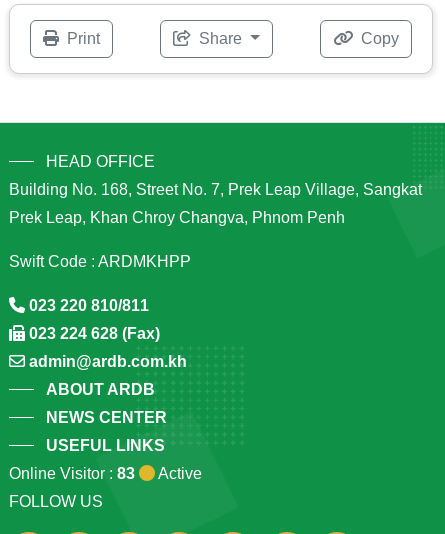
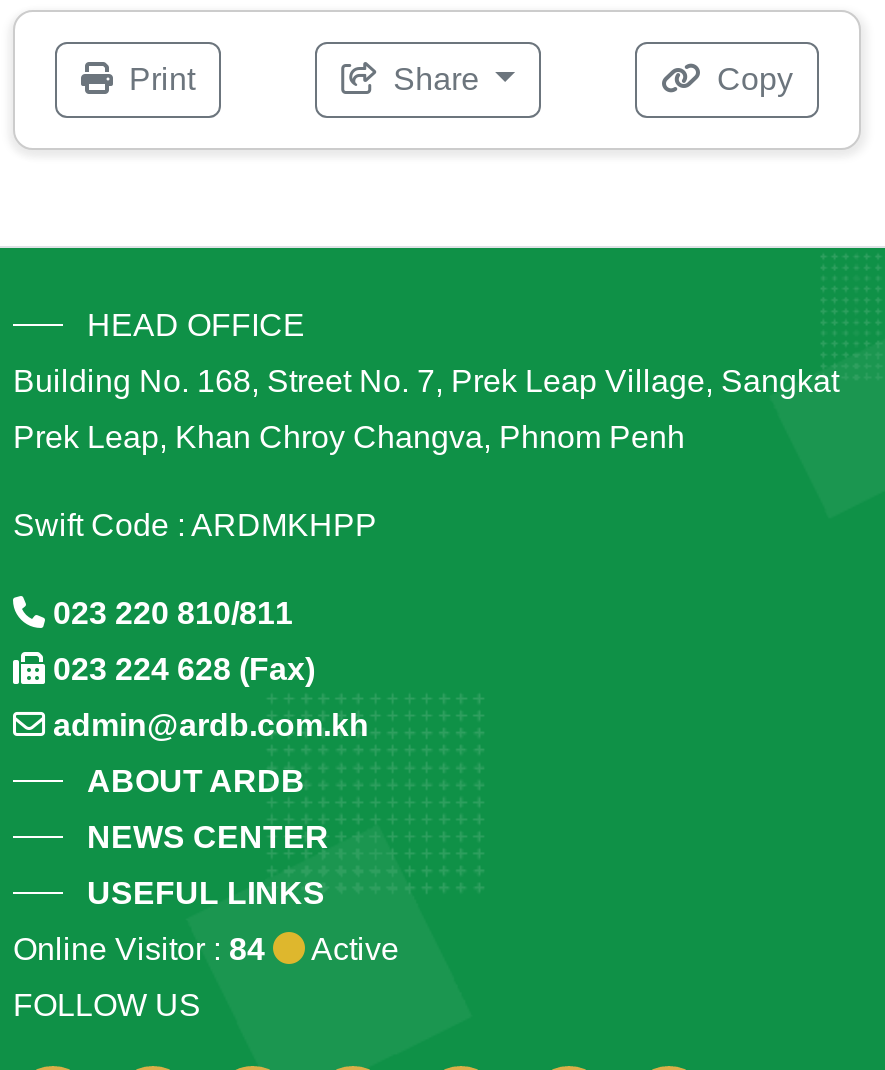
- Online Visitor : 83
+ Online Visitor : 84
